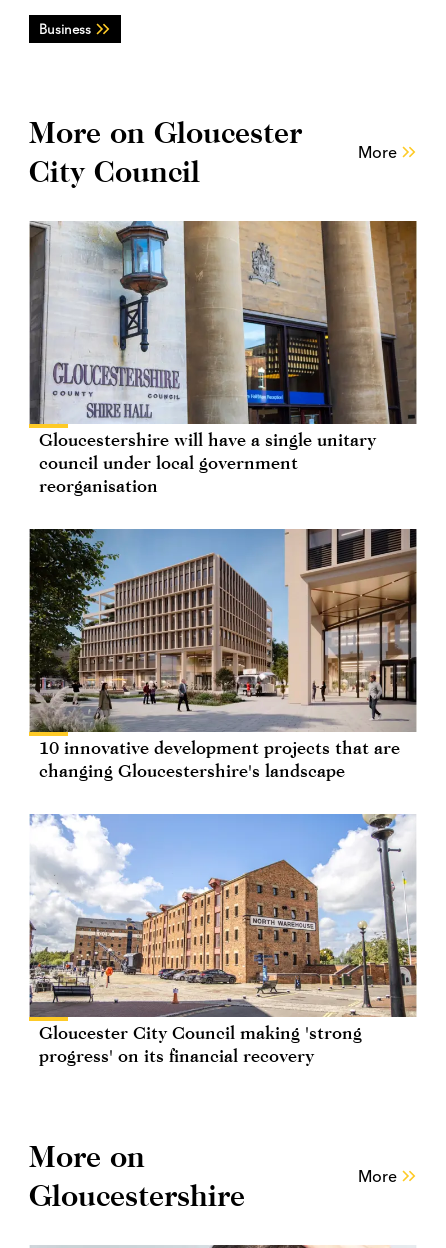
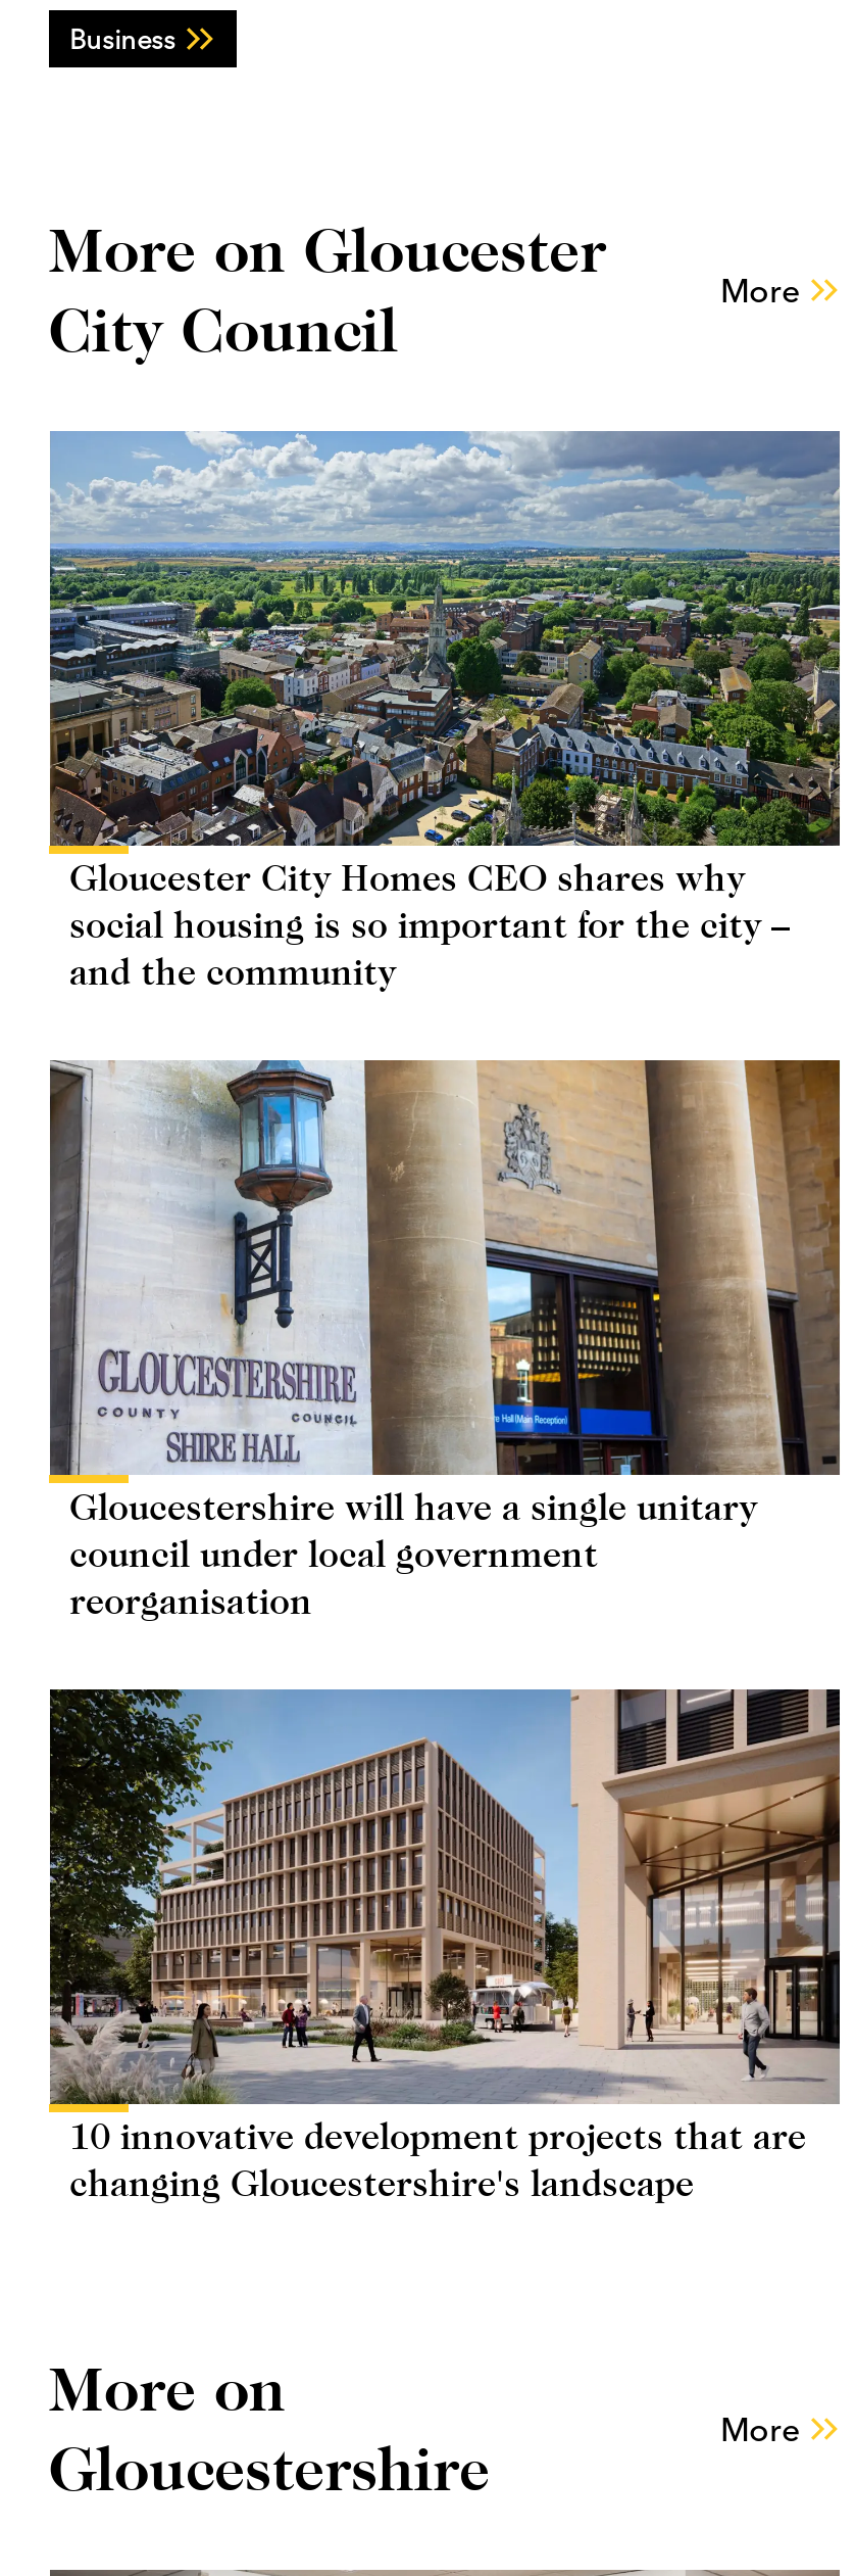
+ [image]
+ Gloucester City Homes CEO shares why
+ social housing is so important for the city –
+ and the community

moved down: [image] | Gloucestershire will have a single unitary | council under local government | reorganisation | 10 innovative development projects that are | changing Gloucestershire's landscape

- [image]
- Gloucester City Council making 'strong
- progress' on its financial recovery
